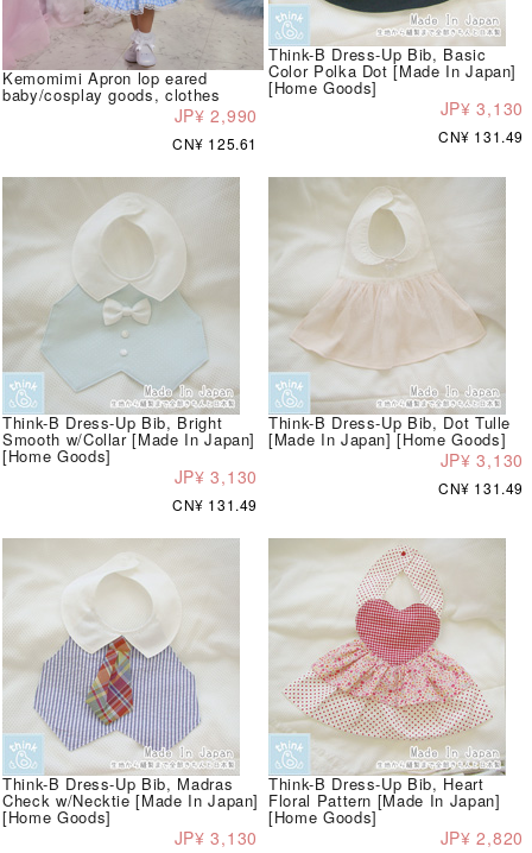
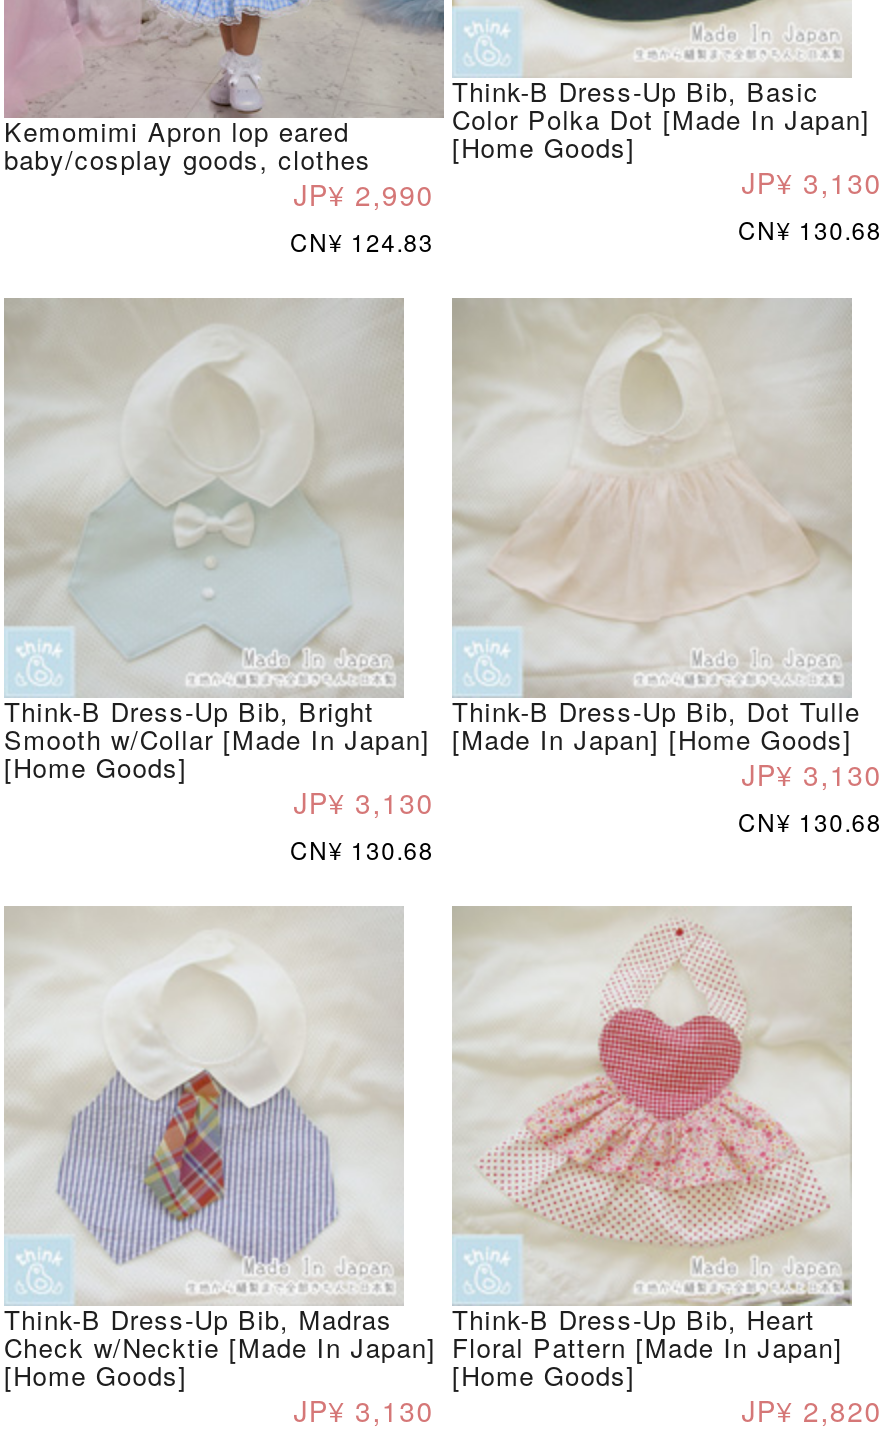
- CN¥ 131.49
+ CN¥ 130.68

- CN¥ 125.61
+ CN¥ 124.83

- CN¥ 131.49
+ CN¥ 130.68

- CN¥ 131.49
+ CN¥ 130.68
